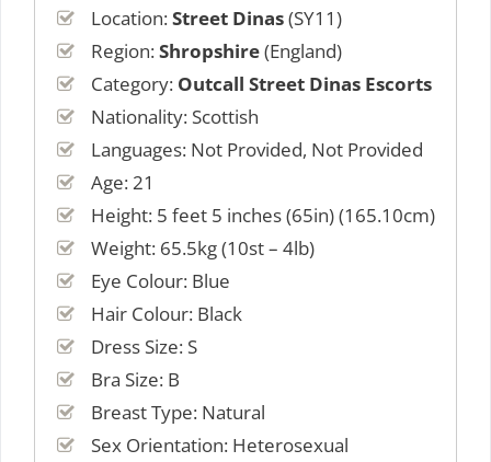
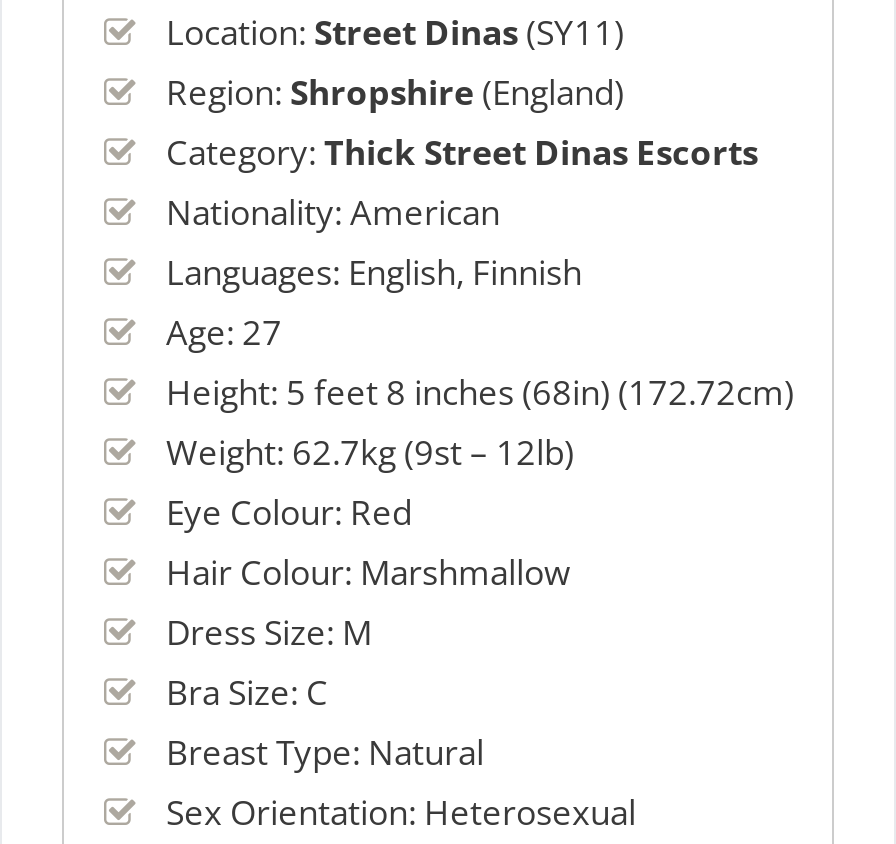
- Category: Outcall Street Dinas Escorts
- Nationality: Scottish
- Languages: Not Provided, Not Provided
- Age: 21
- Height: 5 feet 5 inches (65in) (165.10cm)
- Weight: 65.5kg (10st – 4lb)
- Eye Colour: Blue
- Hair Colour: Black
- Dress Size: S
- Bra Size: B
+ Category: Thick Street Dinas Escorts
+ Nationality: American
+ Languages: English, Finnish
+ Age: 27
+ Height: 5 feet 8 inches (68in) (172.72cm)
+ Weight: 62.7kg (9st – 12lb)
+ Eye Colour: Red
+ Hair Colour: Marshmallow
+ Dress Size: M
+ Bra Size: C
